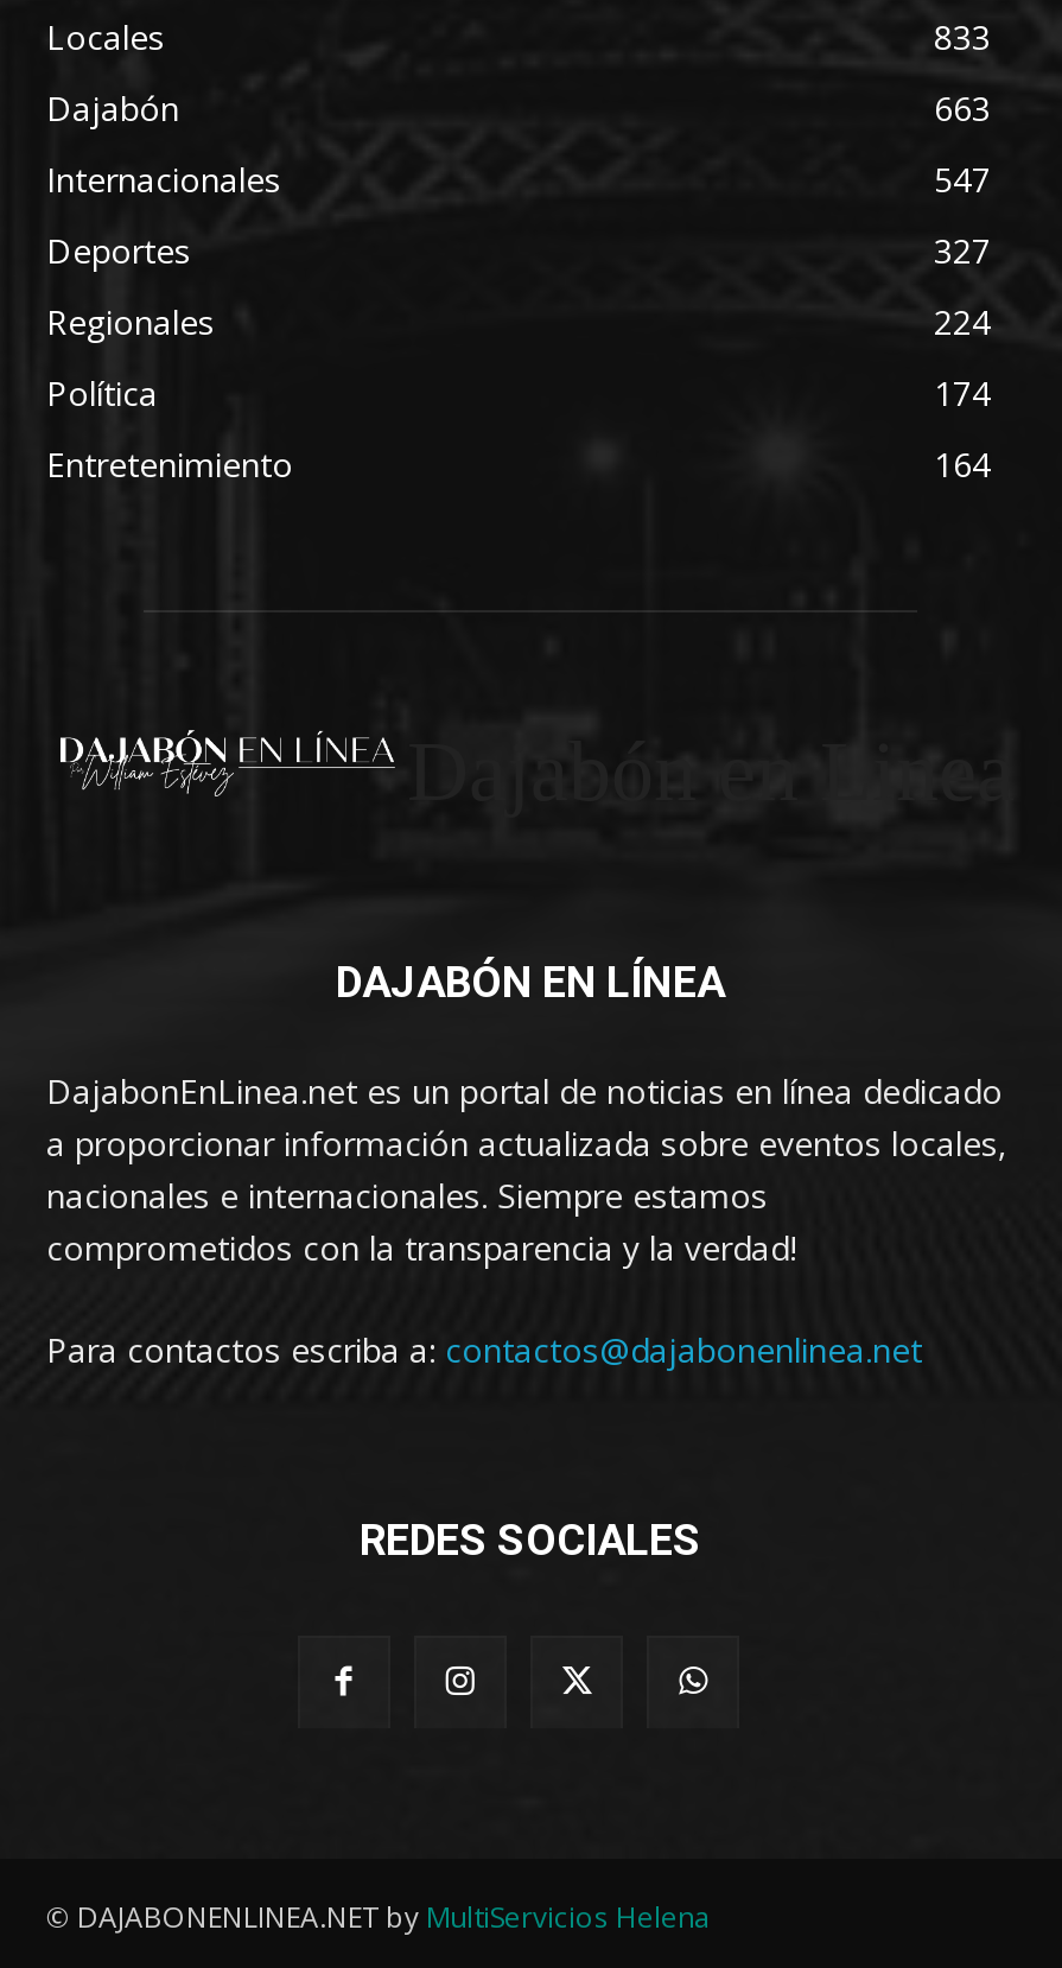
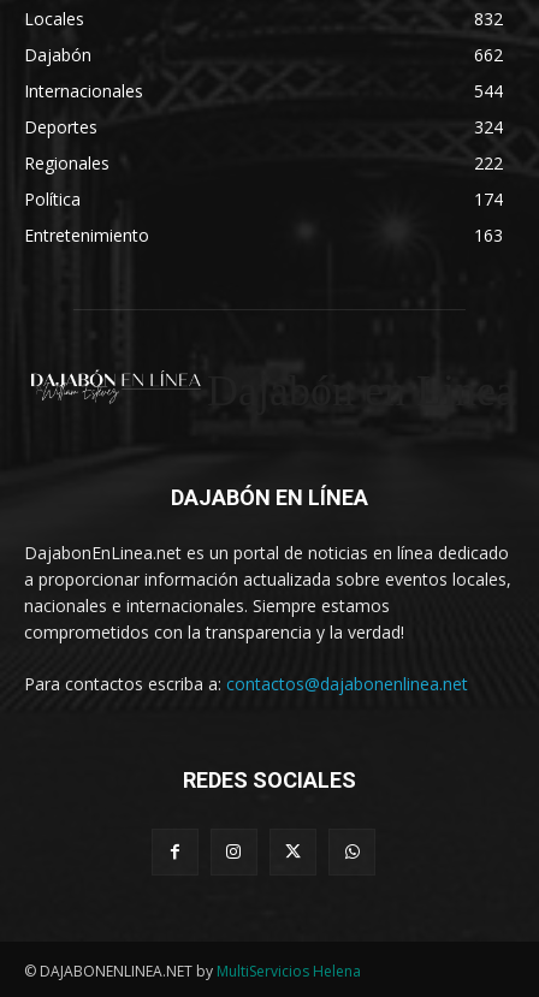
- 833
+ 832

- 663
+ 662

- 547
+ 544

- 327
+ 324

- 224
+ 222

- 164
+ 163
